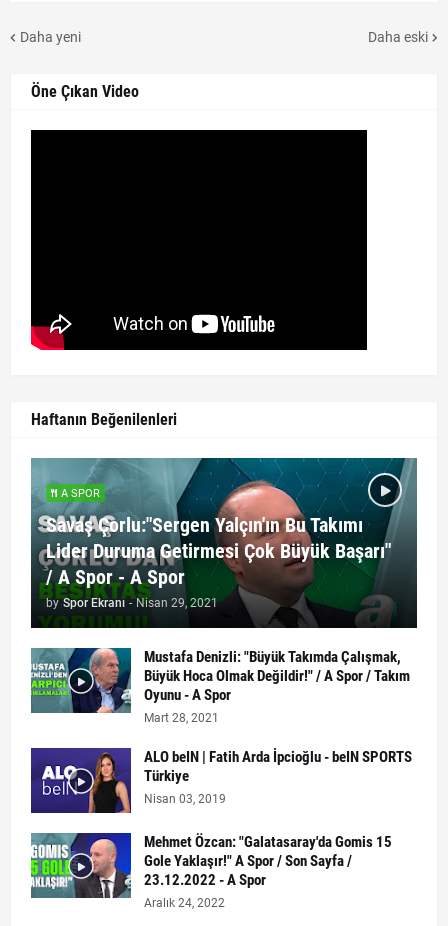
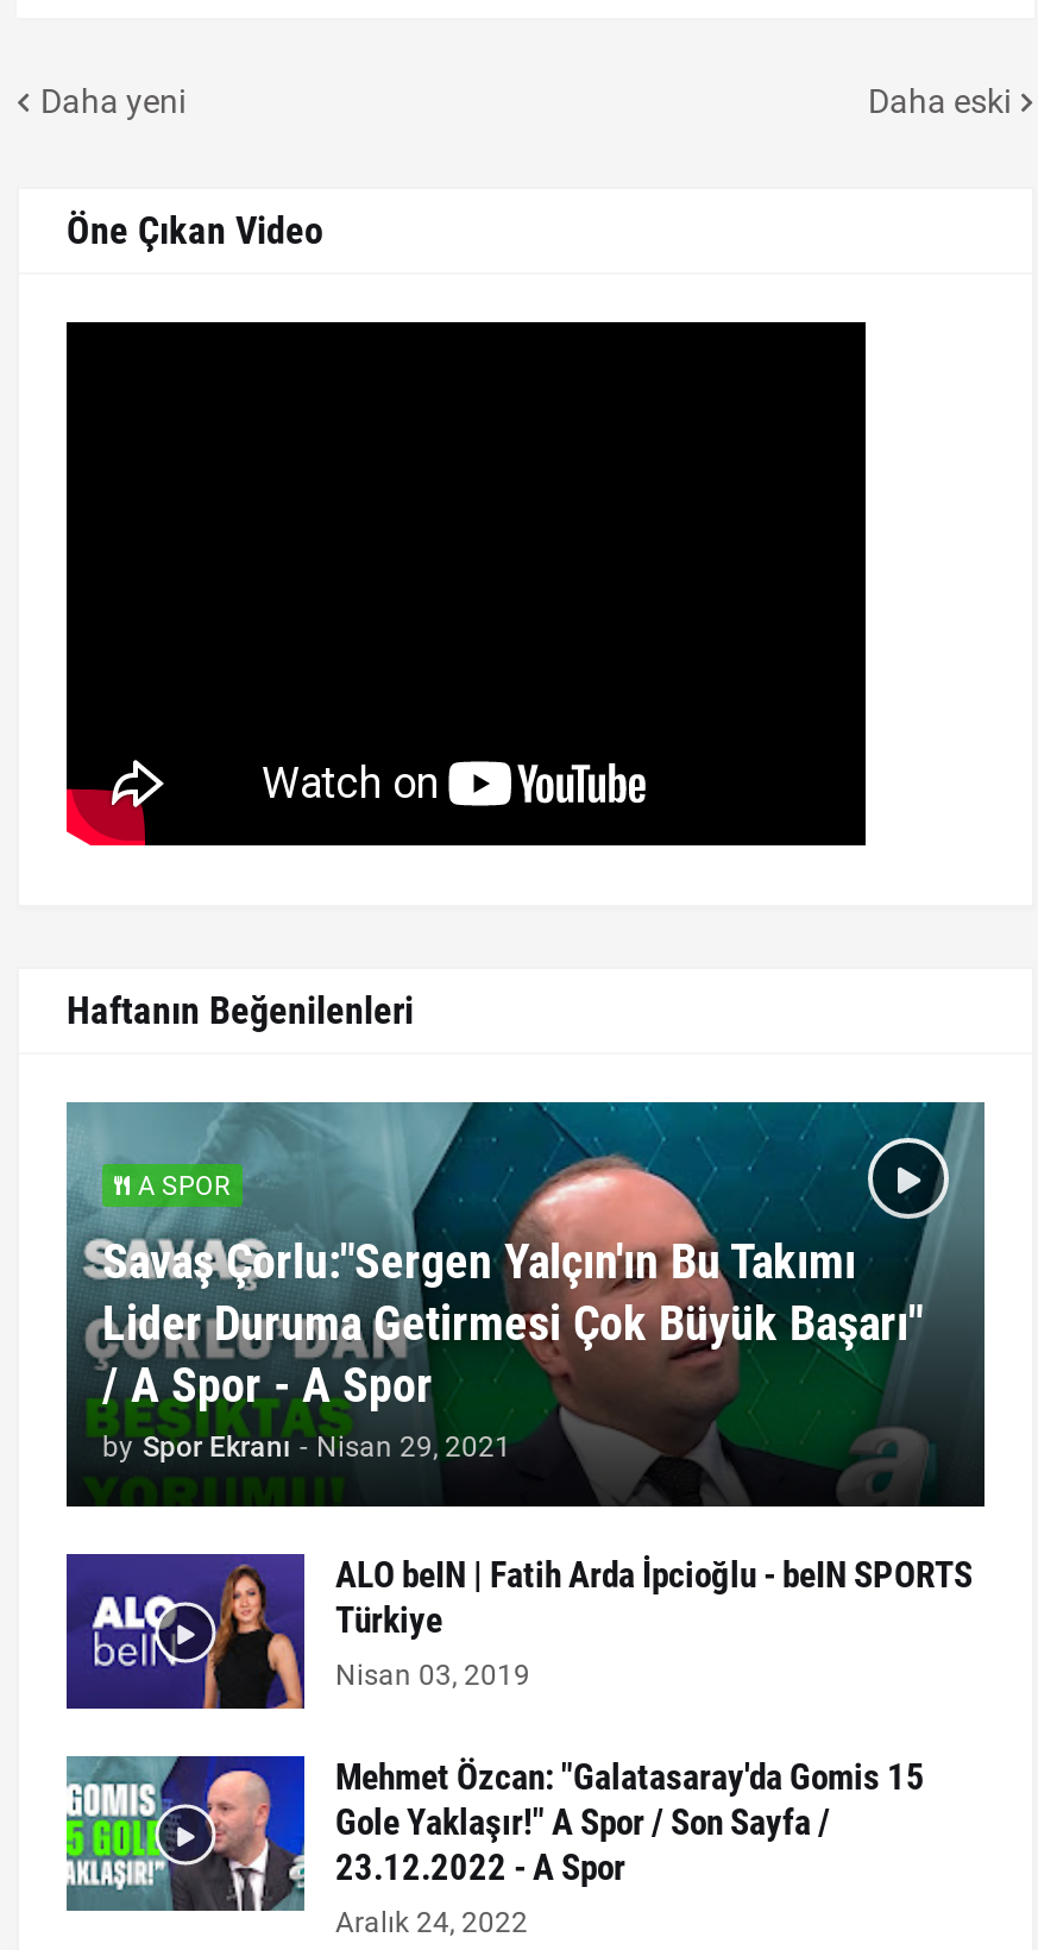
- [image]
- Mustafa Denizli: "Büyük Takımda Çalışmak,
- Büyük Hoca Olmak Değildir!" / A Spor / Takım
- Oyunu - A Spor
- Mart 28, 2021
